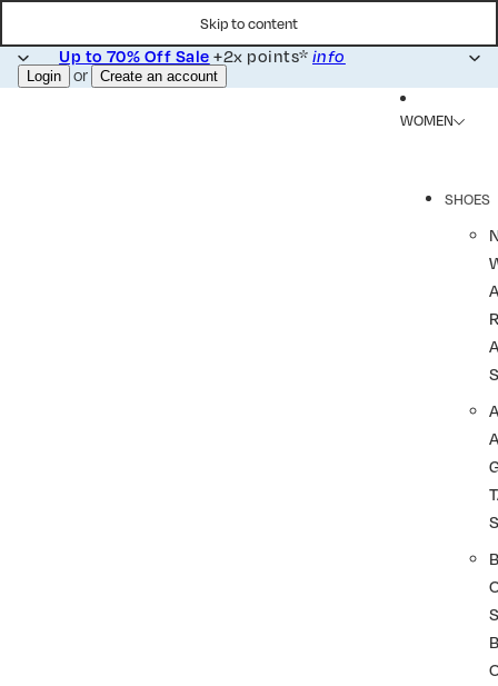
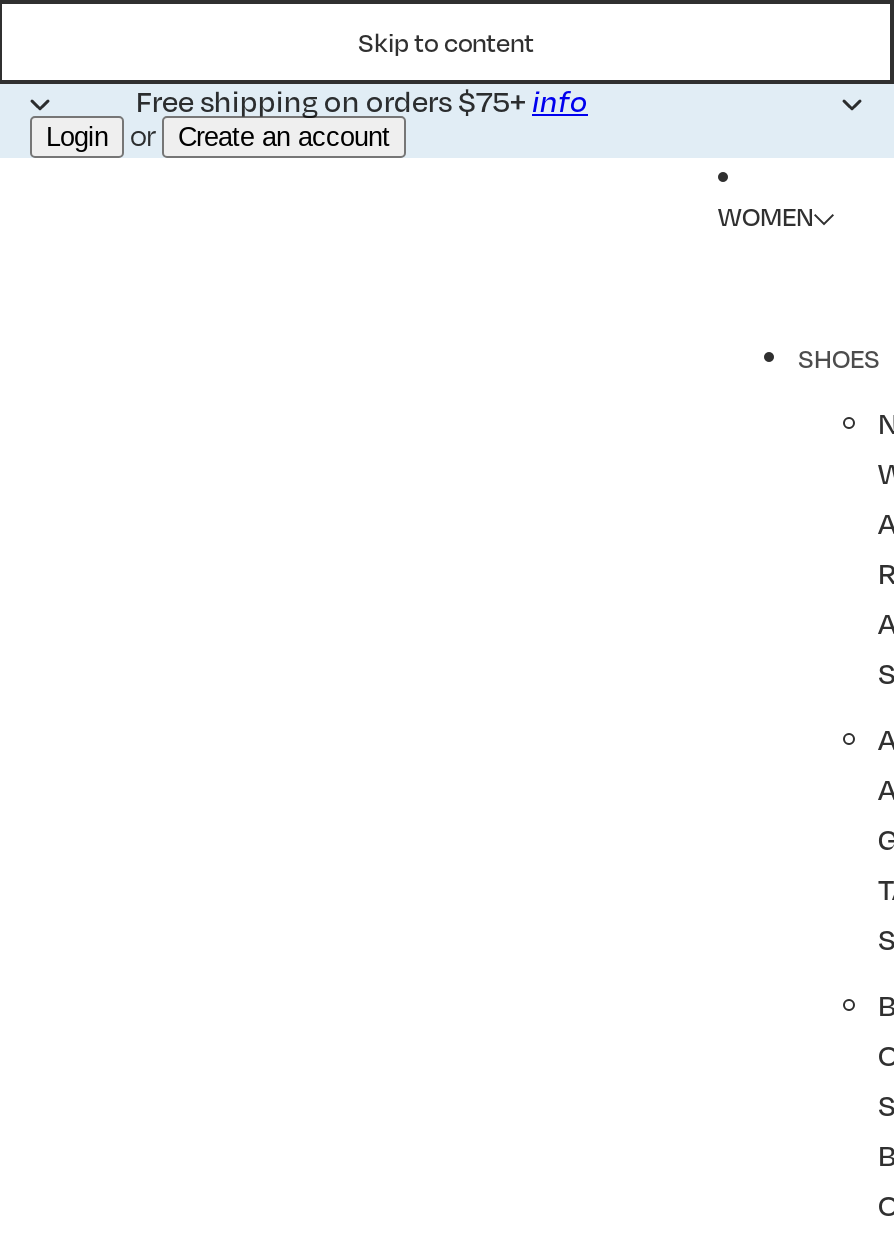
- Up to 70% Off Sale+2x points*info
+ Free shipping on orders $75+info
